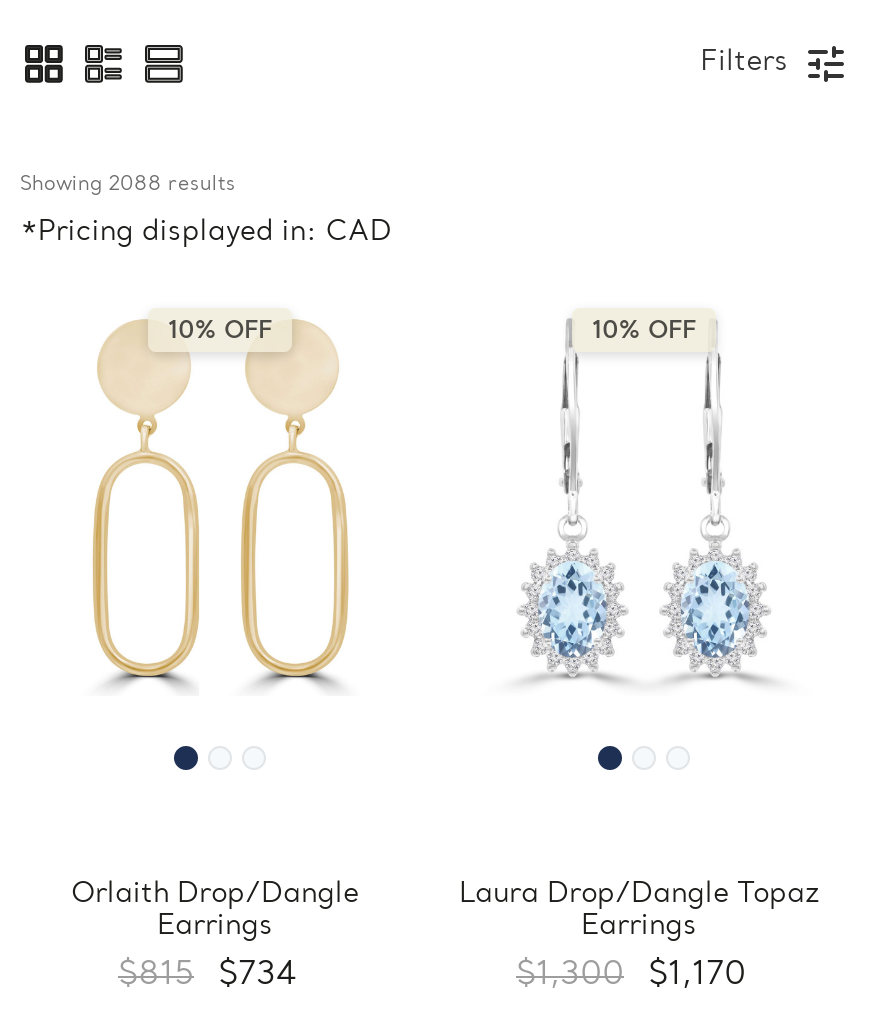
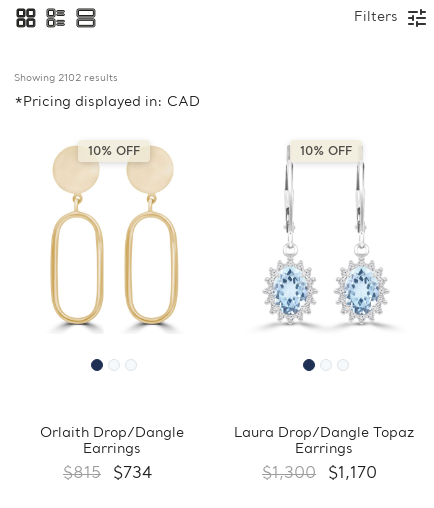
- Showing 2088 results
+ Showing 2102 results
